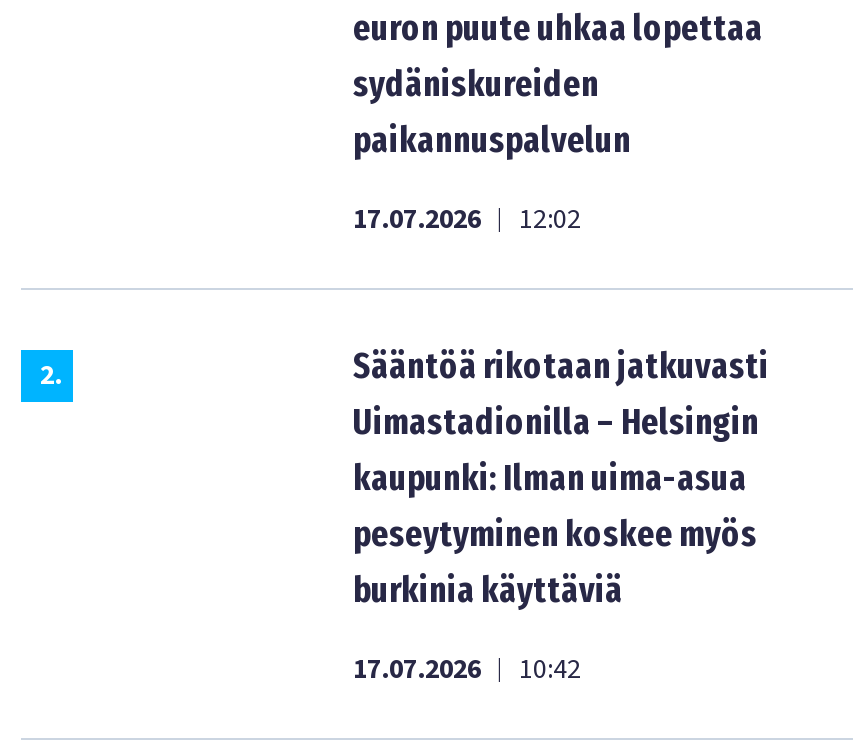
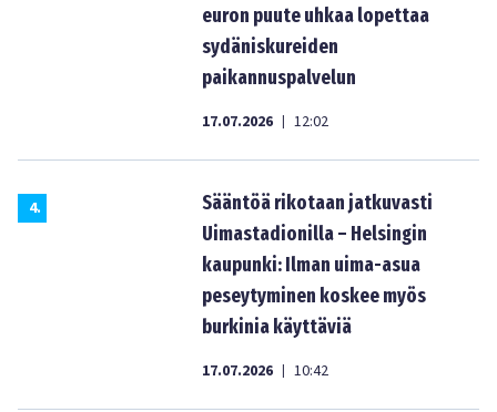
- 2.
+ 4.
